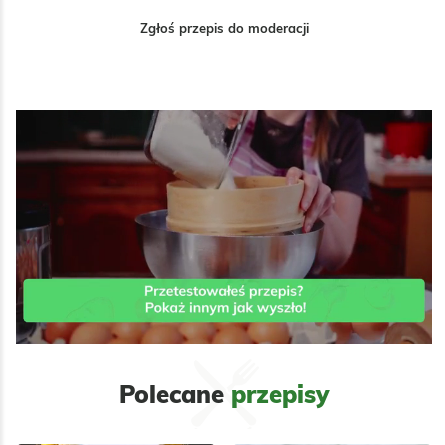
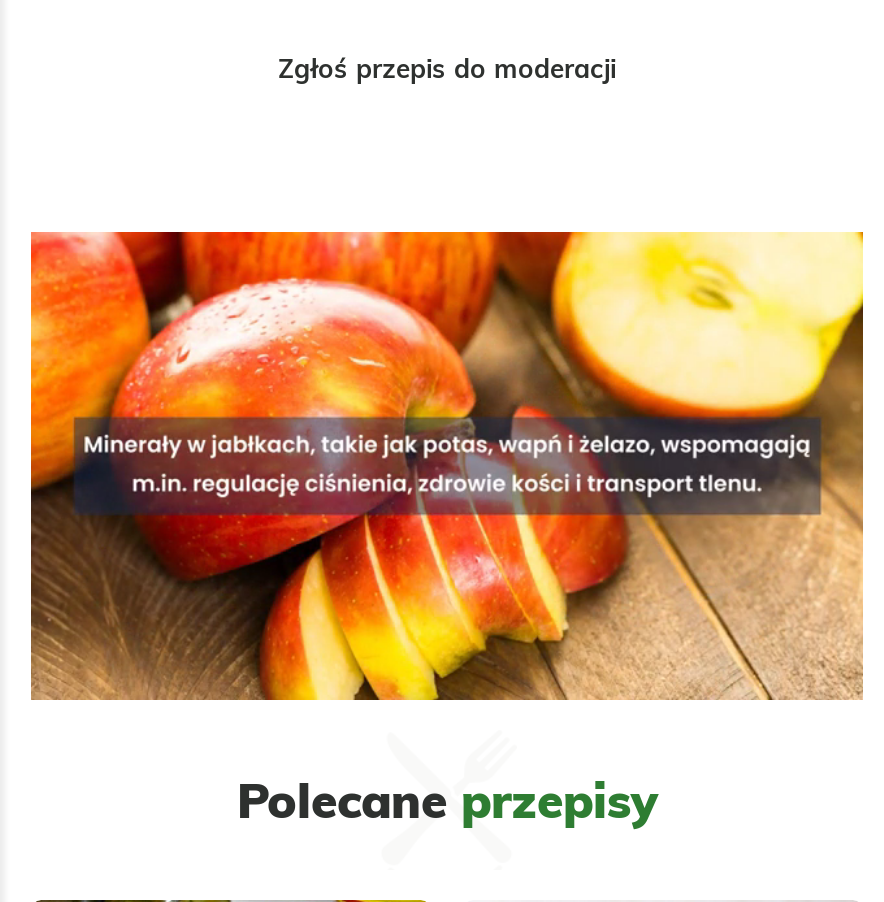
- [image]
+ [image]
